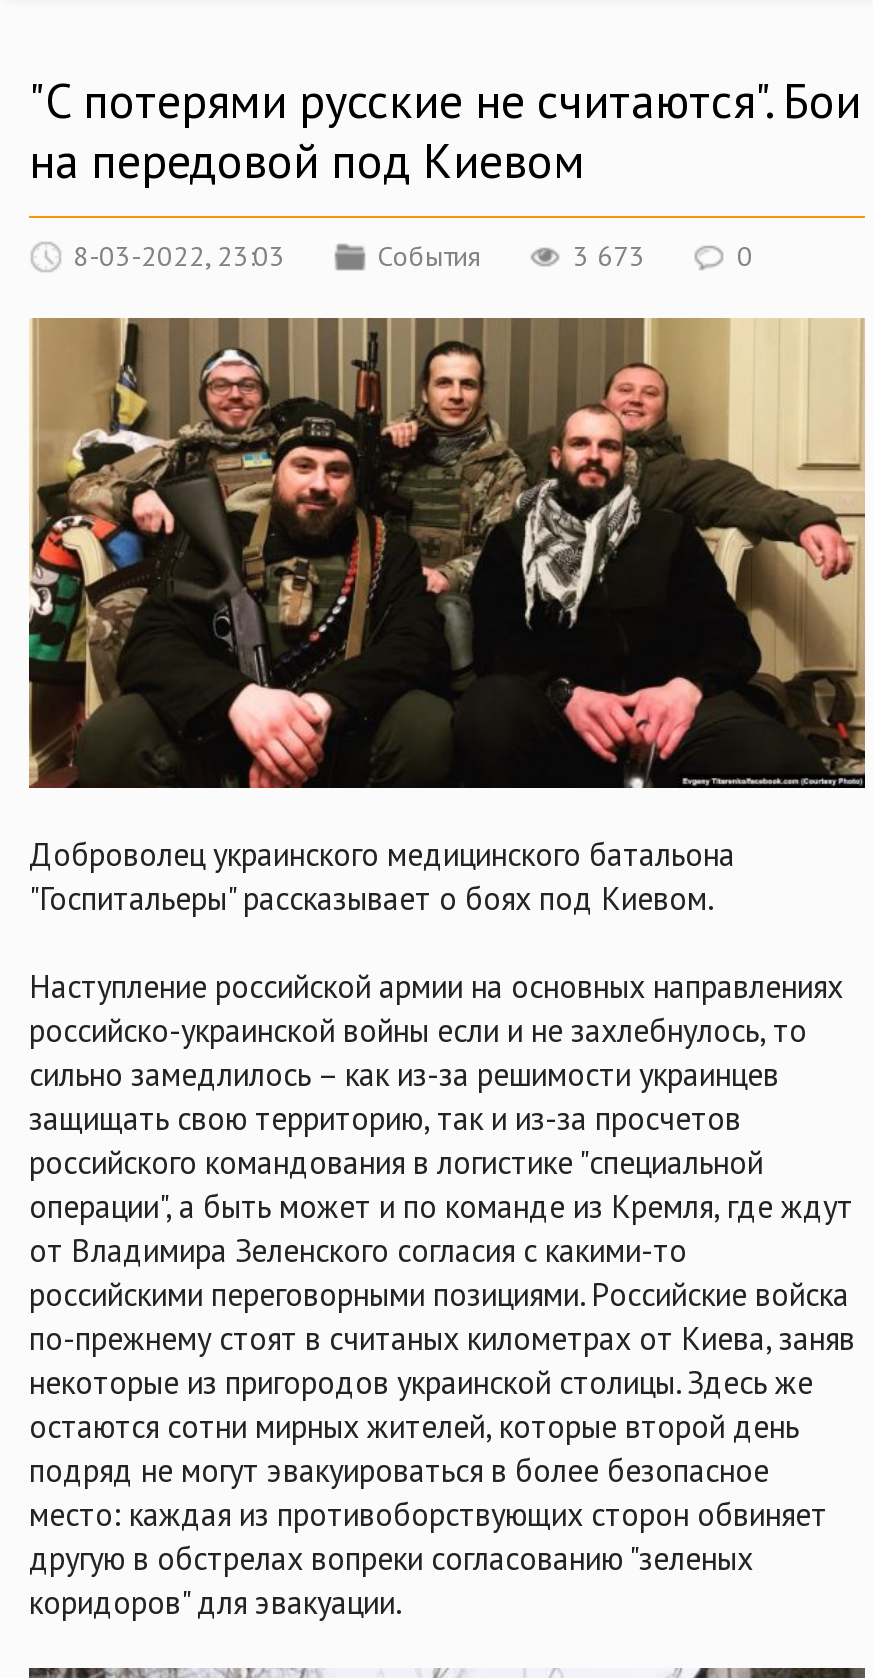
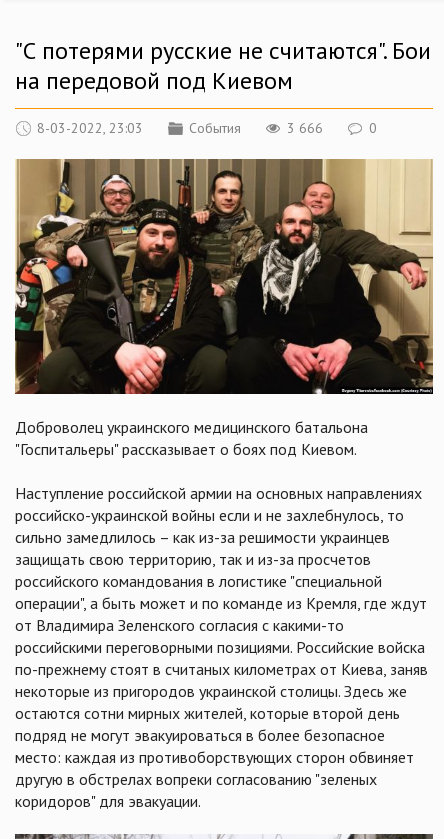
- 3 673
+ 3 666
